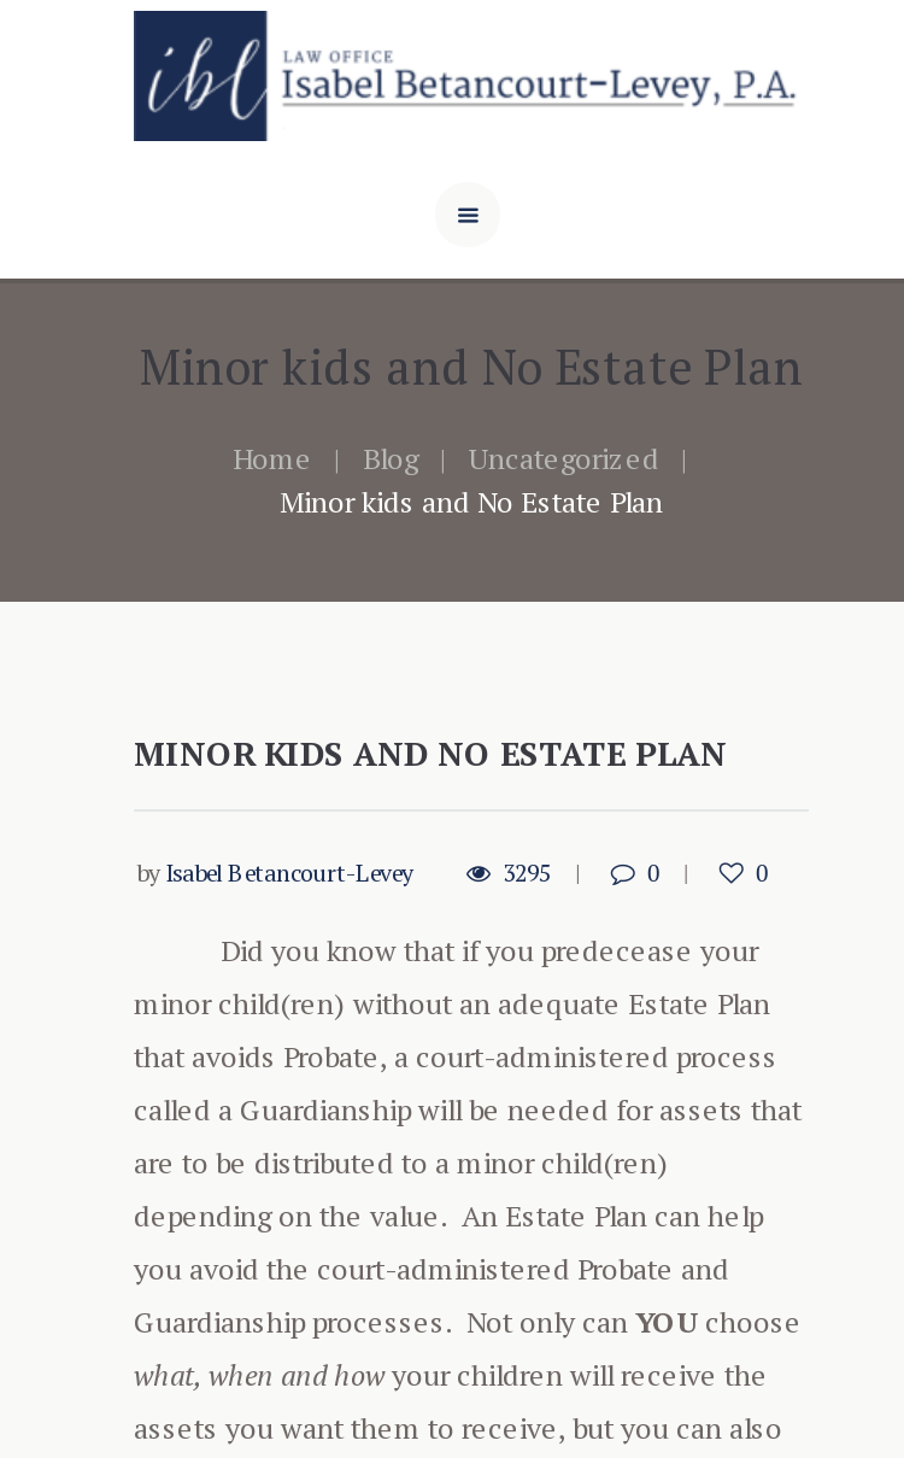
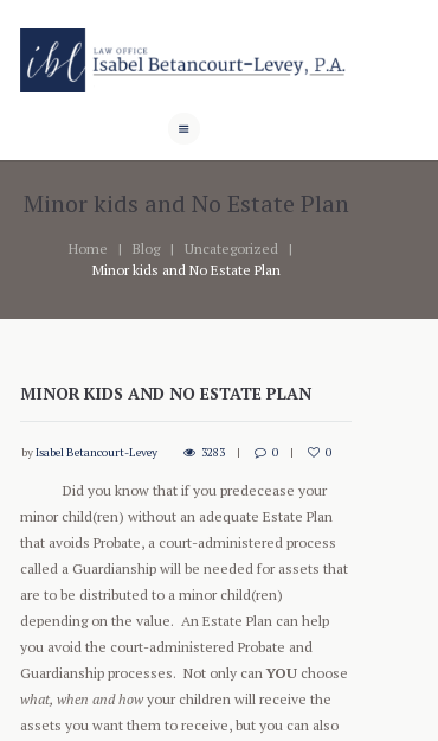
- 3295
+ 3283
